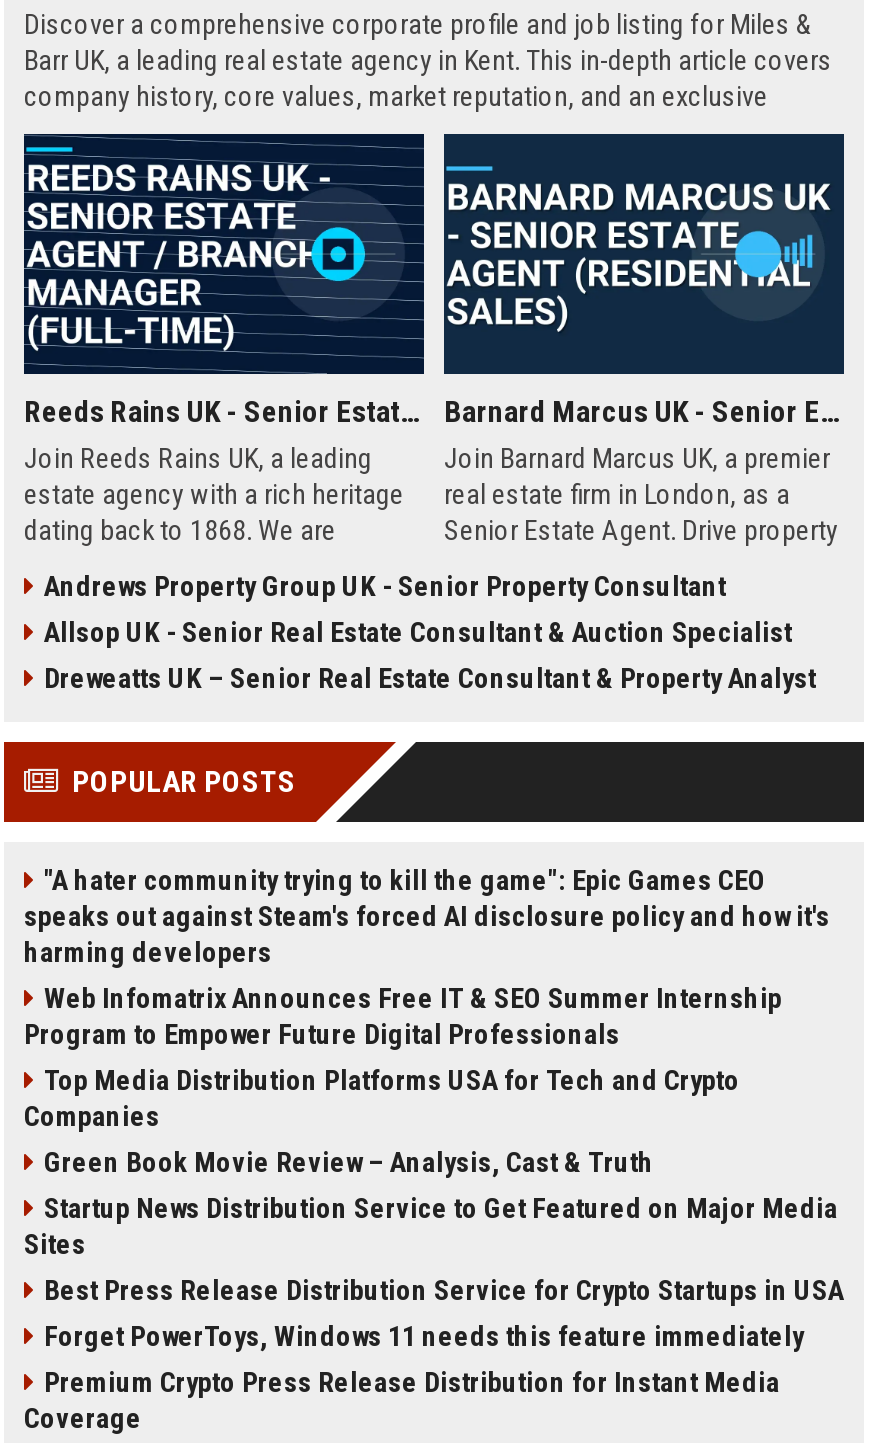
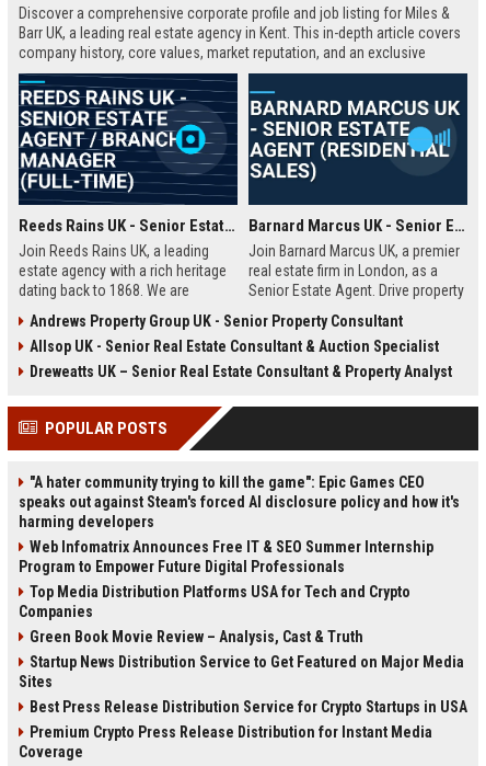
- Forget PowerToys, Windows 11 needs this feature immediately
